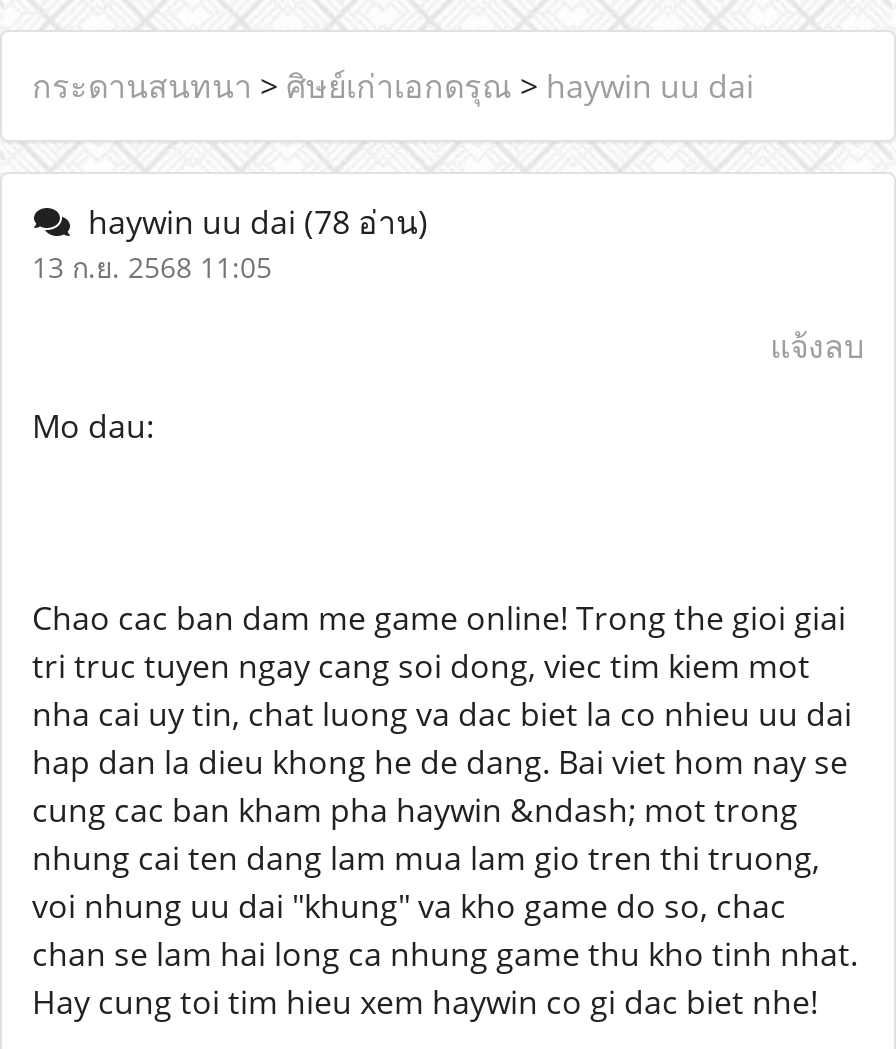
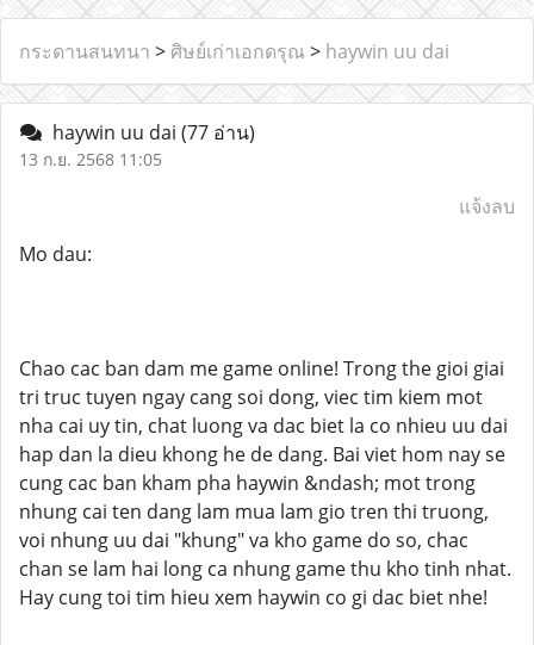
- haywin uu dai (78 อ่าน)
+ haywin uu dai (77 อ่าน)
